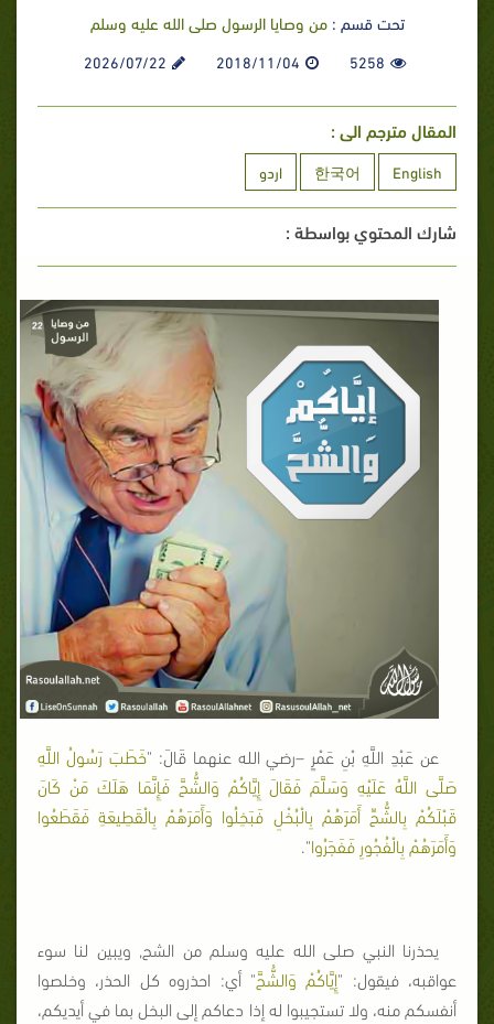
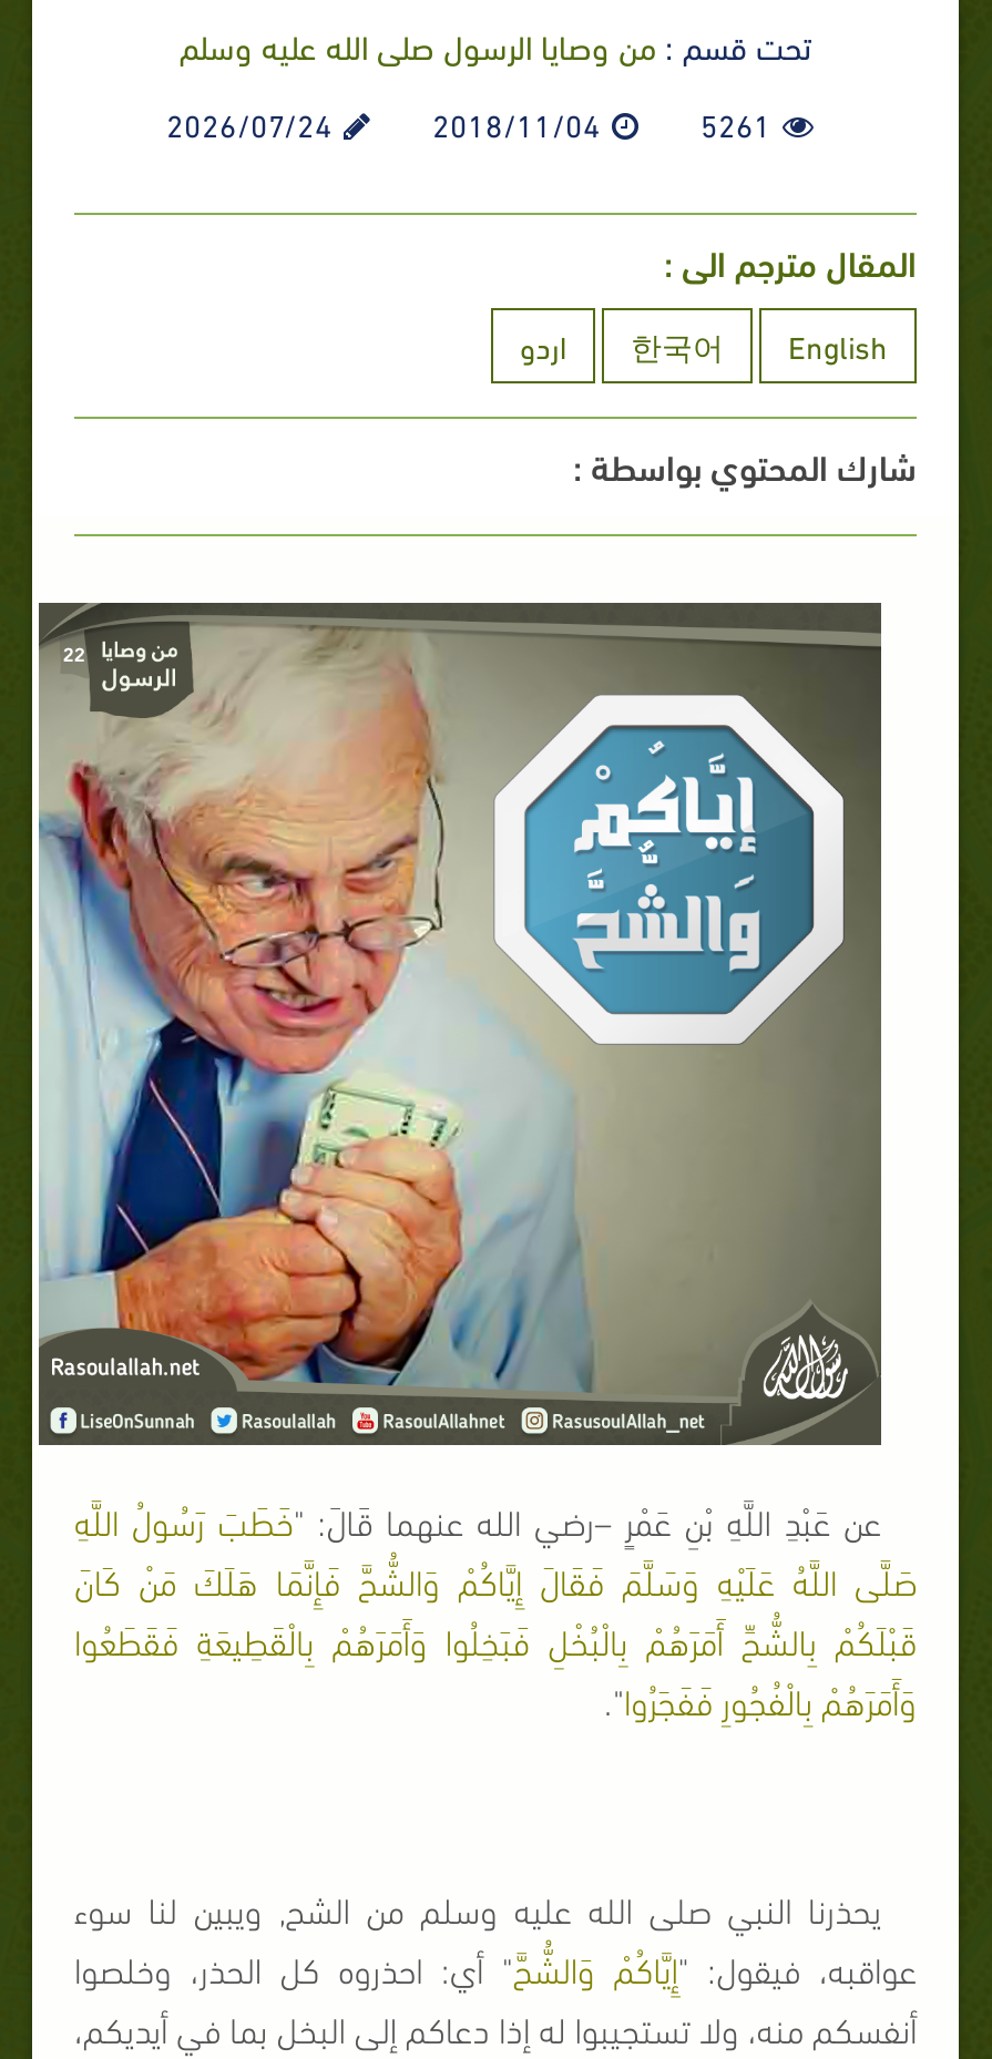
- 2026/07/22
+ 2026/07/24

- 5258
+ 5261
